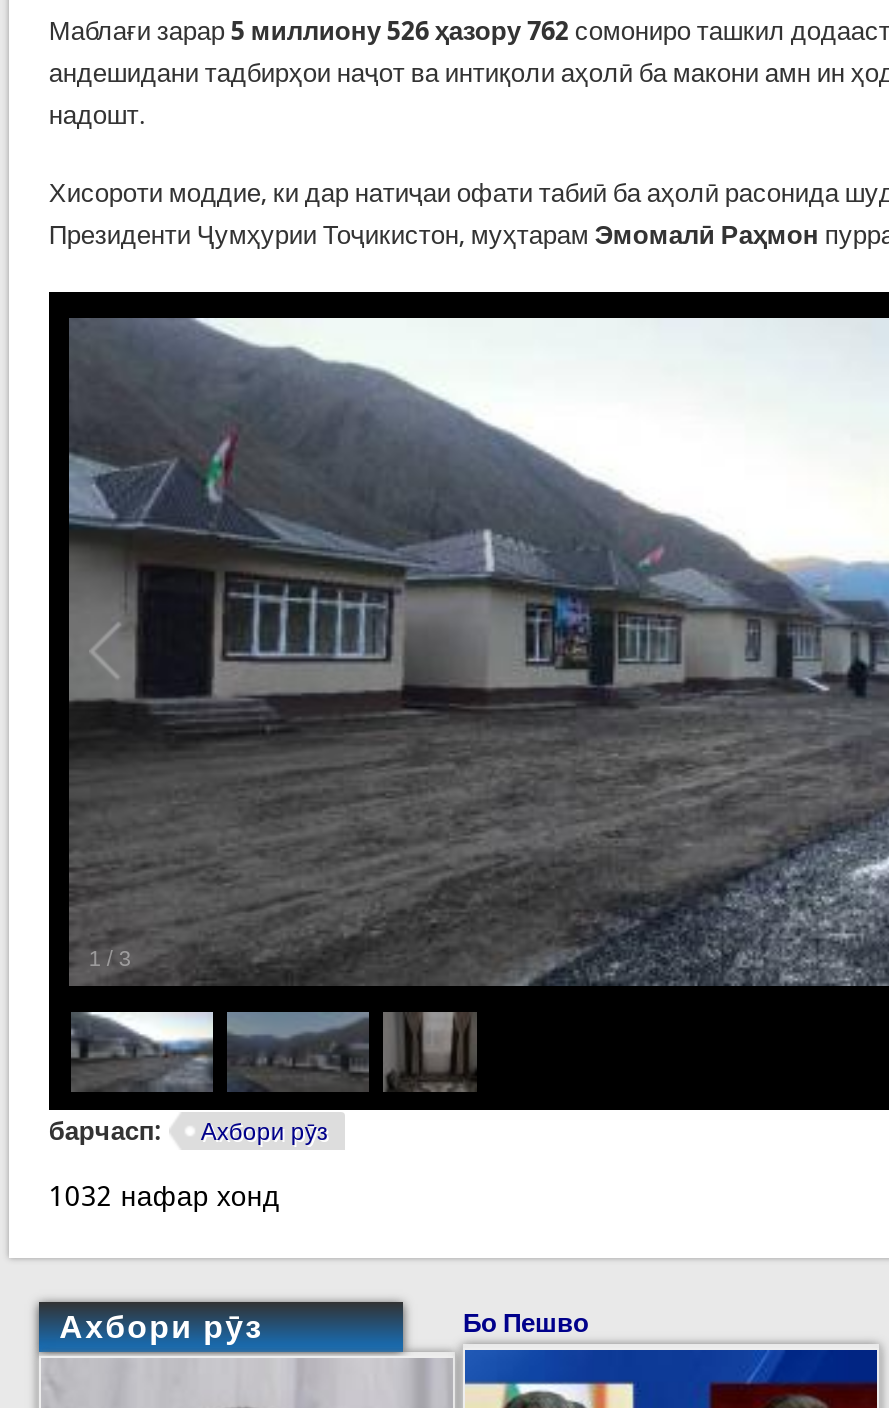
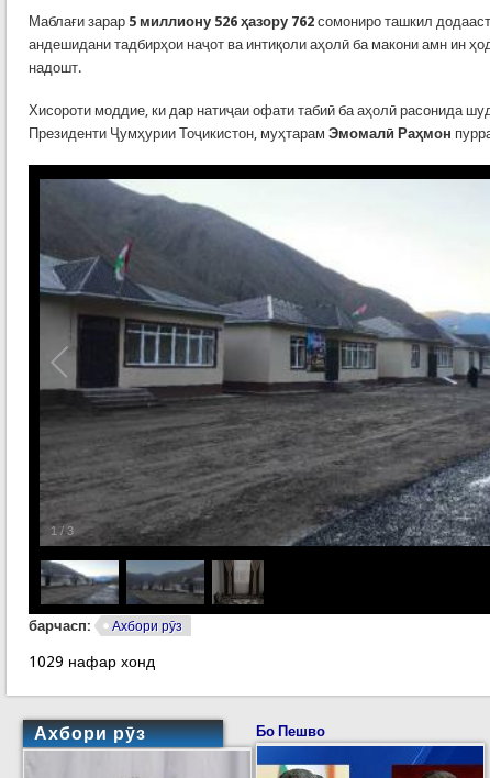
- 1032 нафар хонд
+ 1029 нафар хонд
